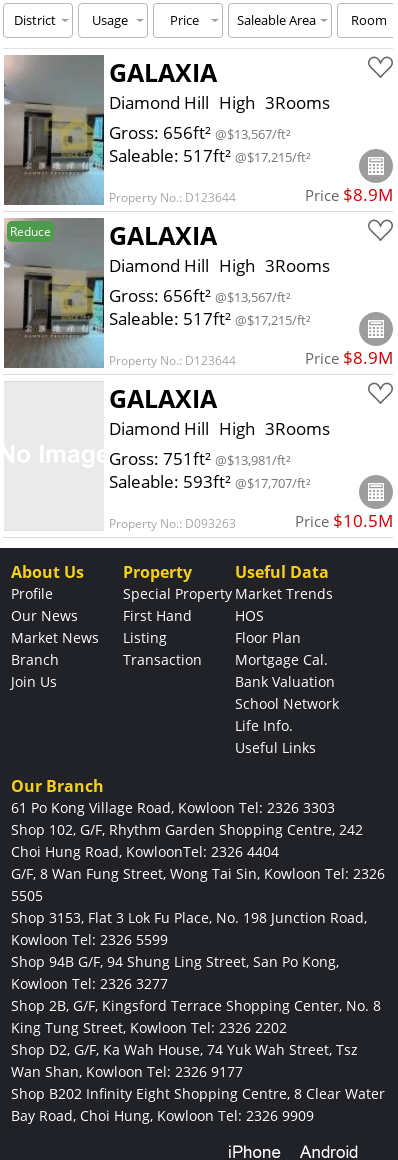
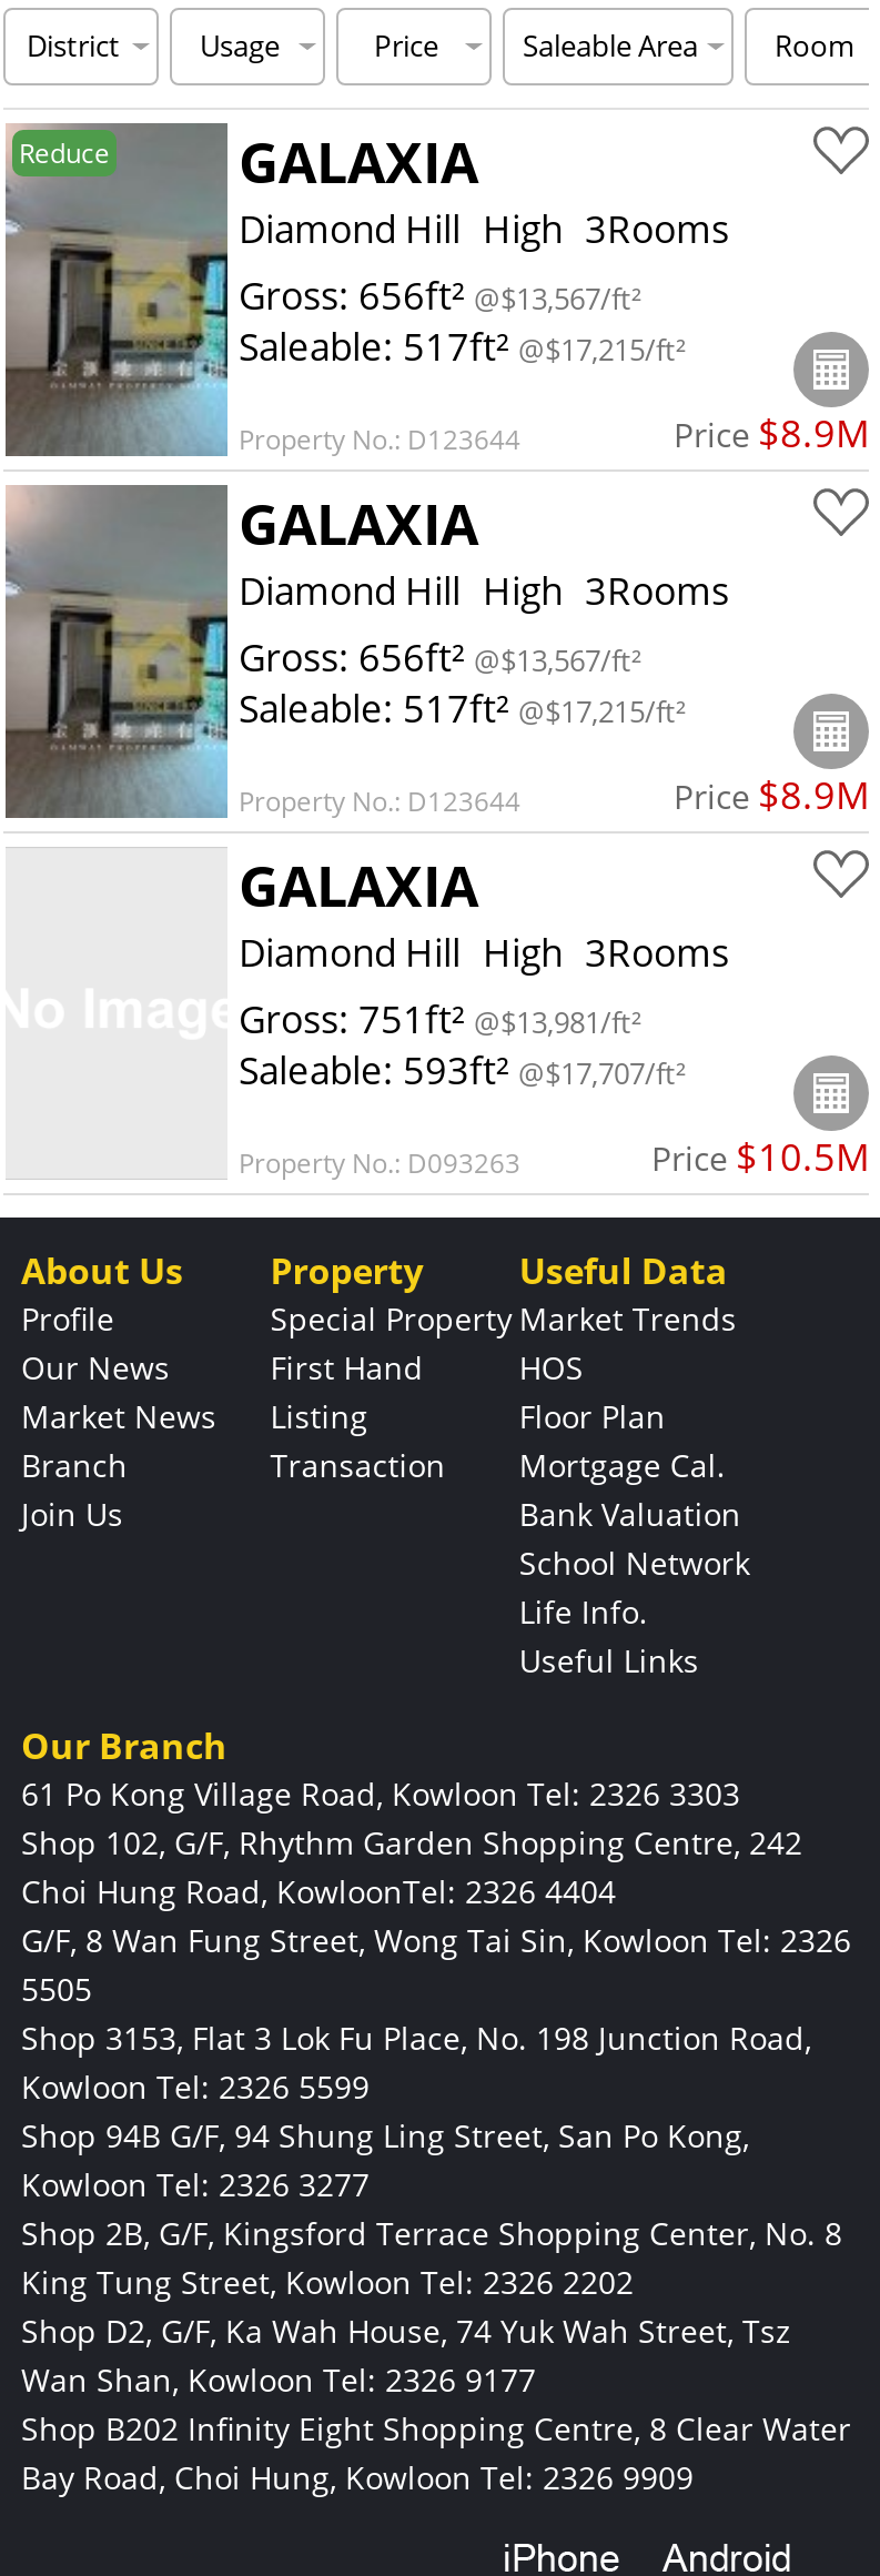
moved up: Reduce
